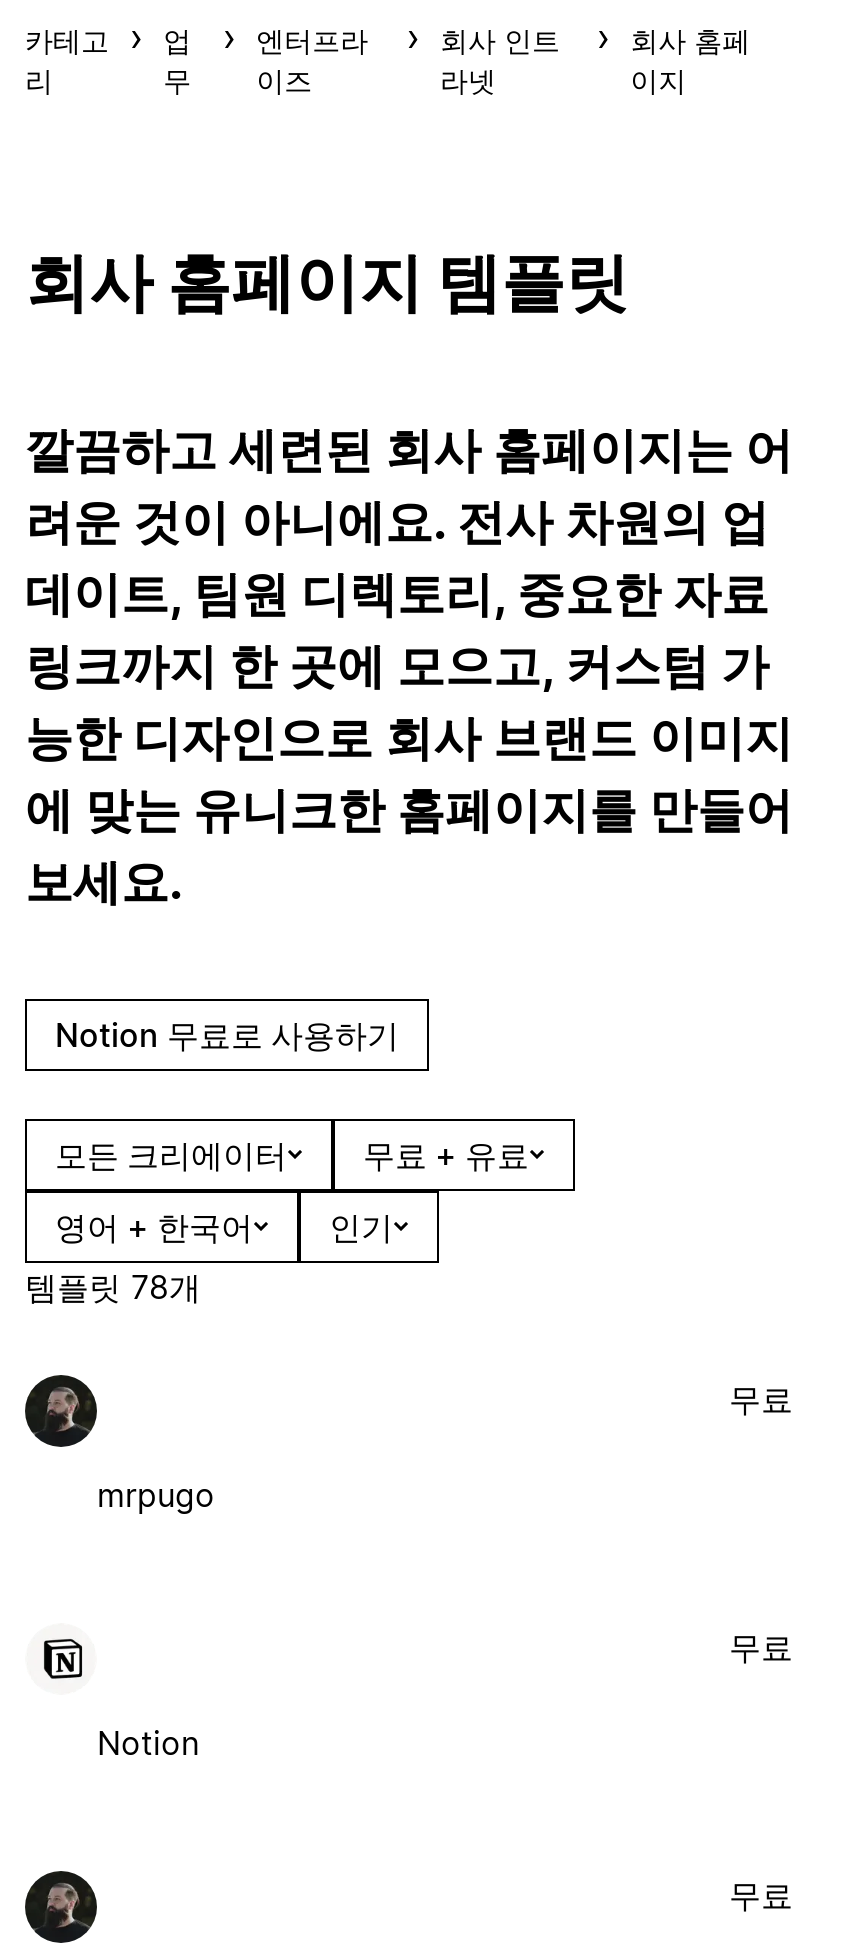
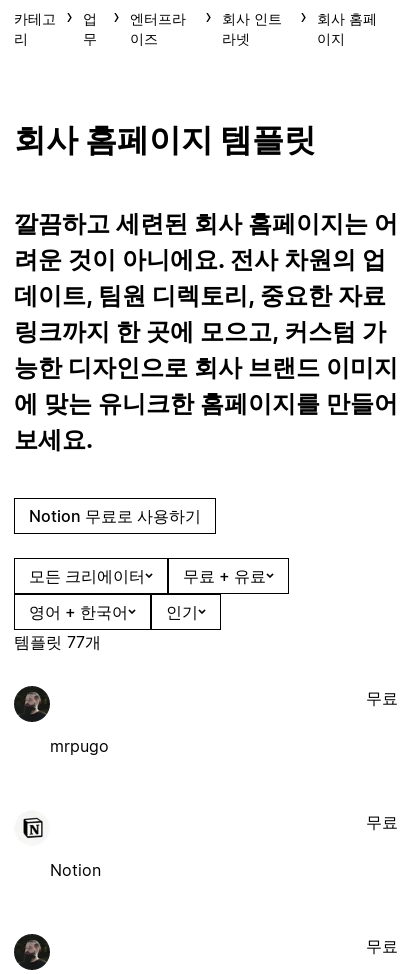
- 템플릿 78개
+ 템플릿 77개
